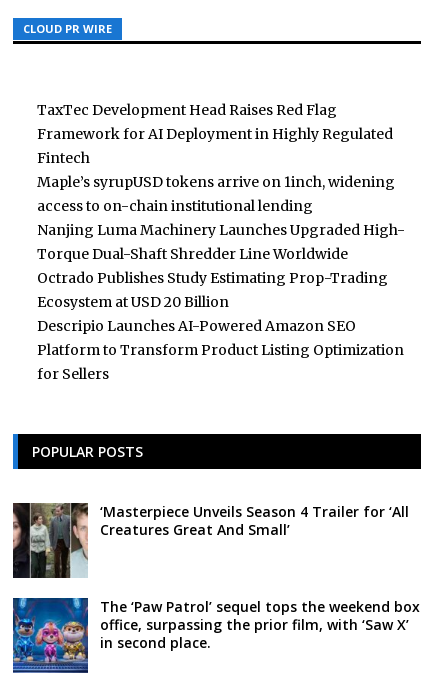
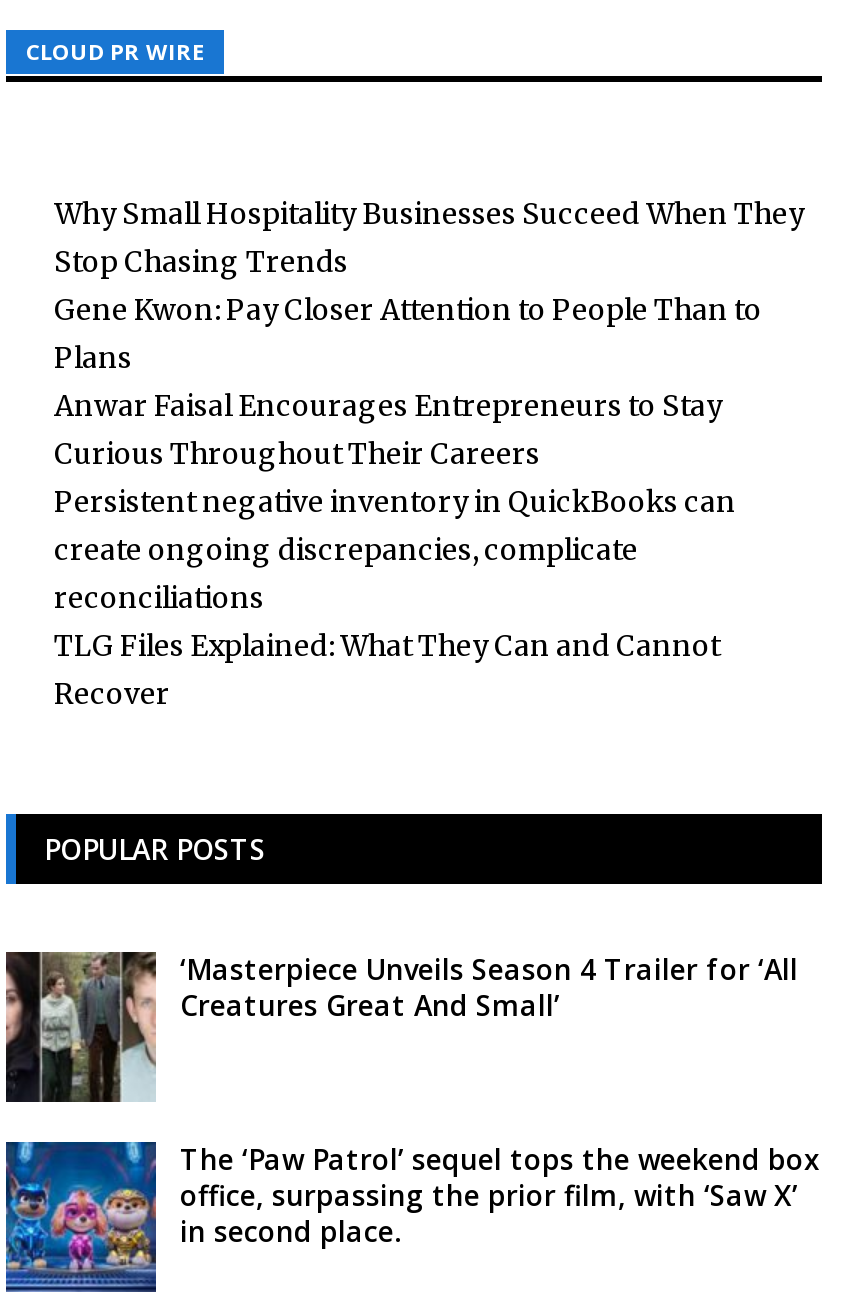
- TaxTec Development Head Raises Red Flag
- Framework for AI Deployment in Highly Regulated
- Fintech
- Maple’s syrupUSD tokens arrive on 1inch, widening
- access to on-chain institutional lending
- Nanjing Luma Machinery Launches Upgraded High-
- Torque Dual-Shaft Shredder Line Worldwide
- Octrado Publishes Study Estimating Prop-Trading
- Ecosystem at USD 20 Billion
- Descripio Launches AI-Powered Amazon SEO
- Platform to Transform Product Listing Optimization
- for Sellers
+ Why Small Hospitality Businesses Succeed When They
+ Stop Chasing Trends
+ Gene Kwon: Pay Closer Attention to People Than to
+ Plans
+ Anwar Faisal Encourages Entrepreneurs to Stay
+ Curious Throughout Their Careers
+ Persistent negative inventory in QuickBooks can
+ create ongoing discrepancies, complicate
+ reconciliations
+ TLG Files Explained: What They Can and Cannot
+ Recover
